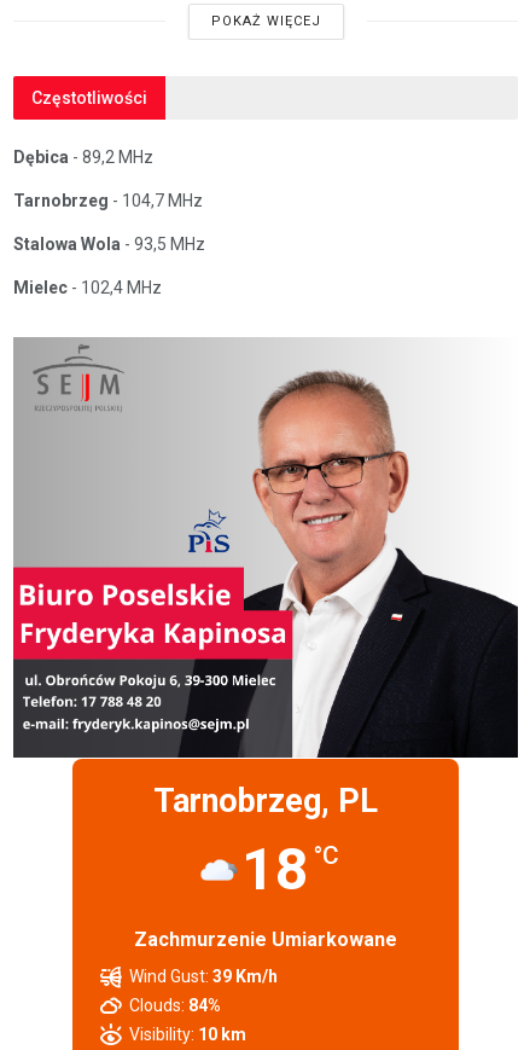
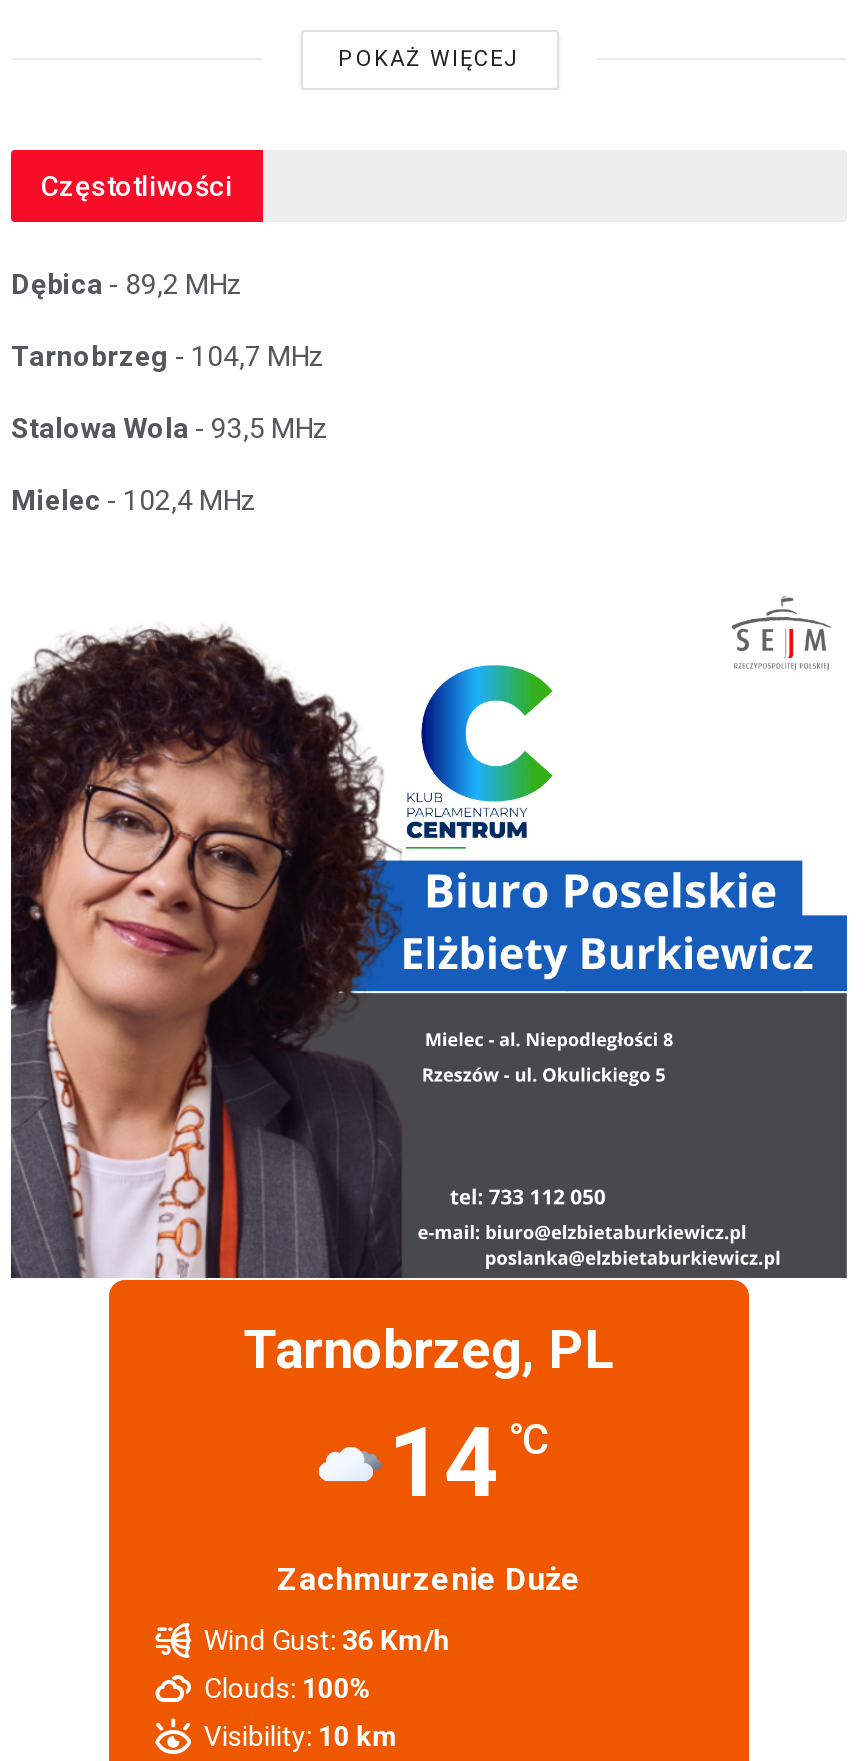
- [image]
+ [image]

- 18 °C
+ 14 °C

- Zachmurzenie Umiarkowane
+ Zachmurzenie Duże

- Wind Gust: 39 Km/h
+ Wind Gust: 36 Km/h

- Clouds: 84%
+ Clouds: 100%
